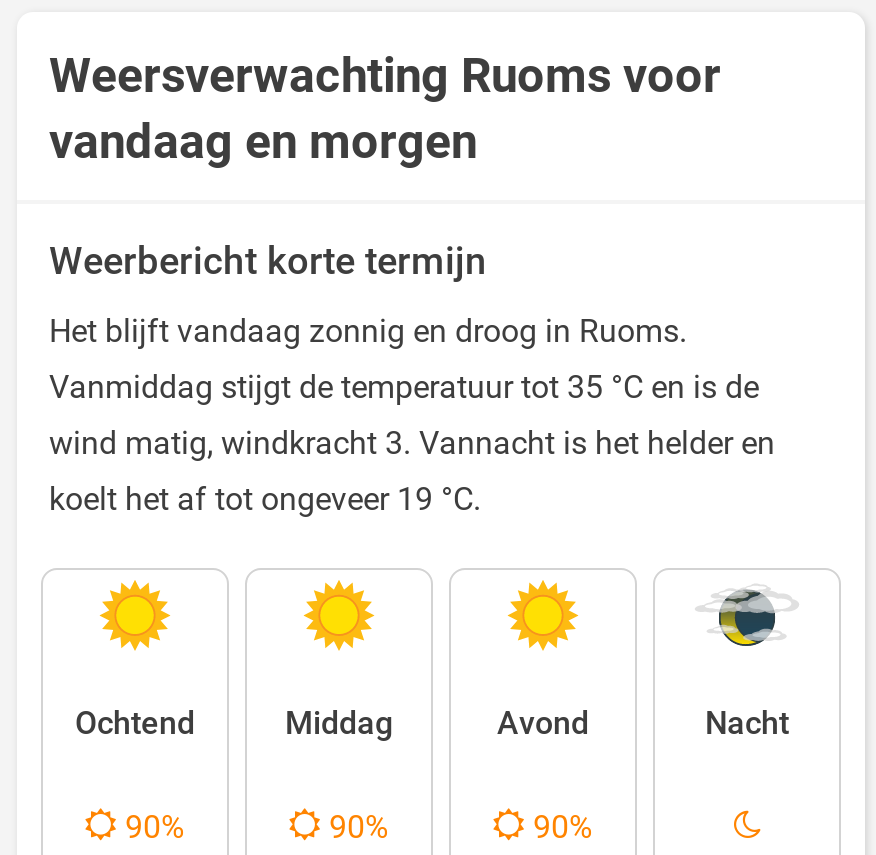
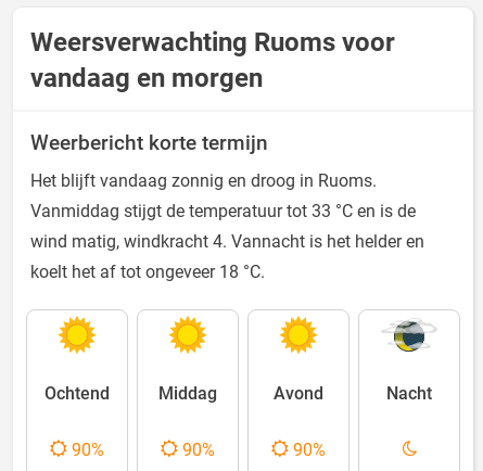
- Vanmiddag stijgt de temperatuur tot 35 °C en is de
+ Vanmiddag stijgt de temperatuur tot 33 °C en is de

- wind matig, windkracht 3. Vannacht is het helder en
+ wind matig, windkracht 4. Vannacht is het helder en

- koelt het af tot ongeveer 19 °C.
+ koelt het af tot ongeveer 18 °C.
